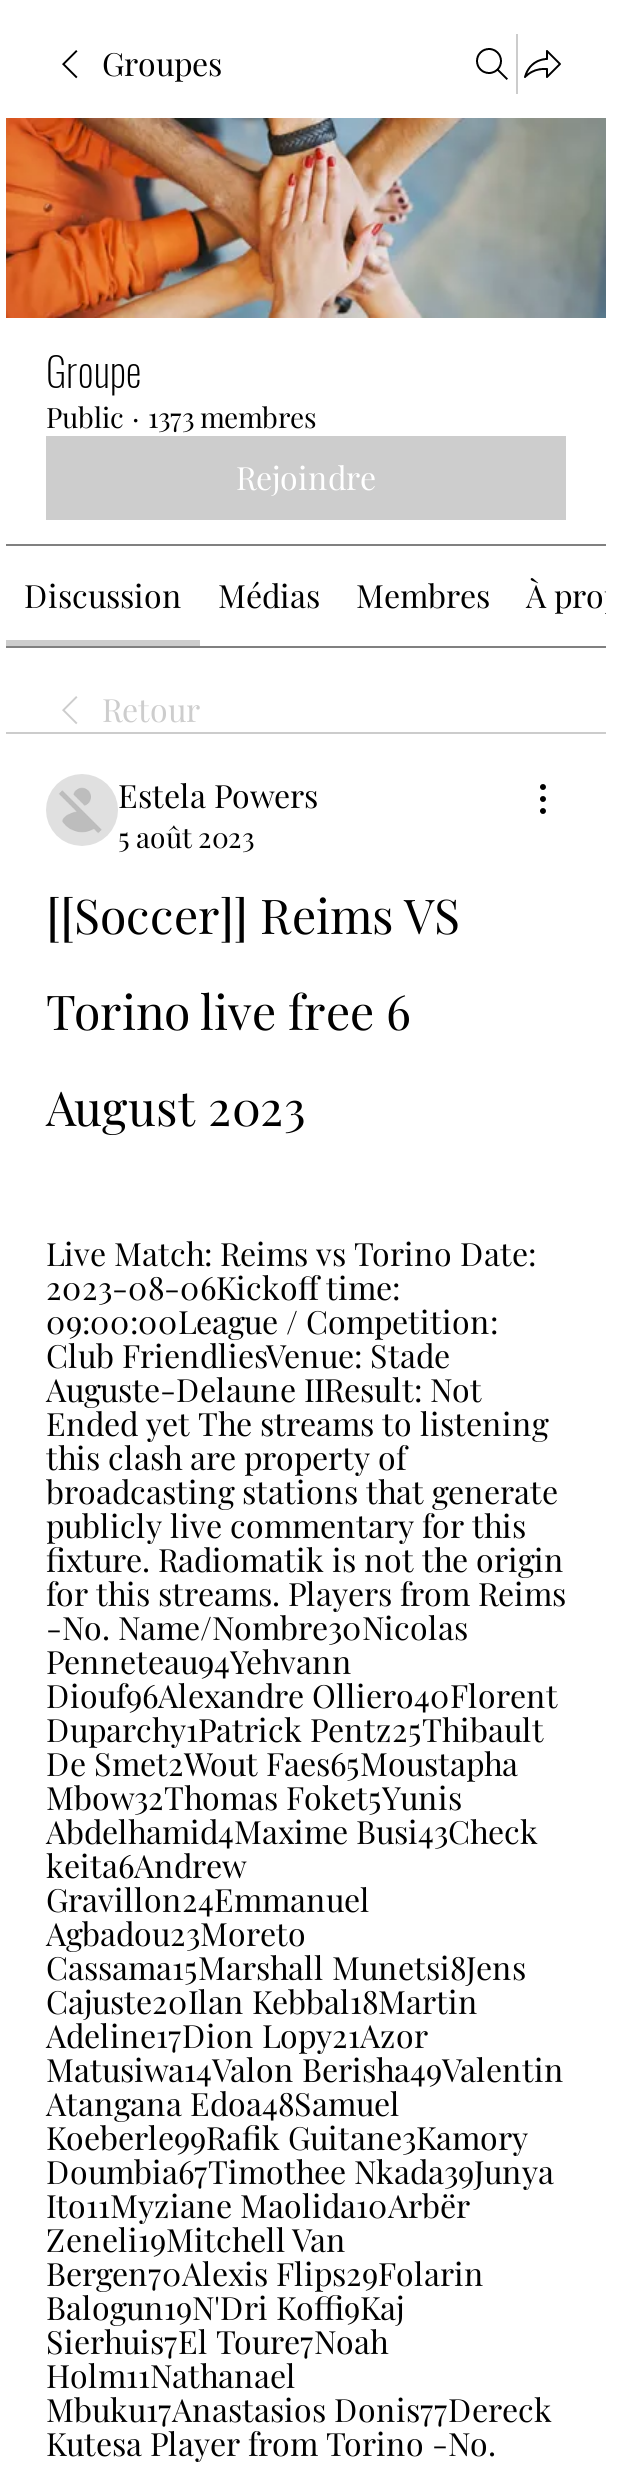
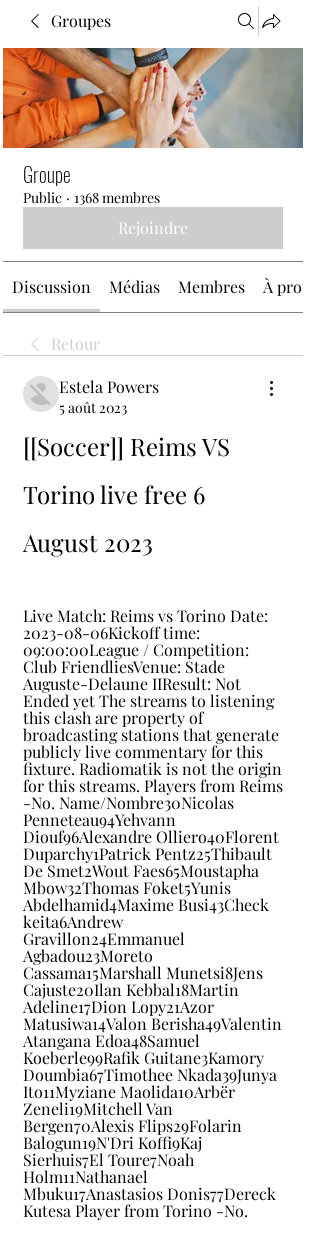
- Public · 1373 membres
+ Public · 1368 membres
